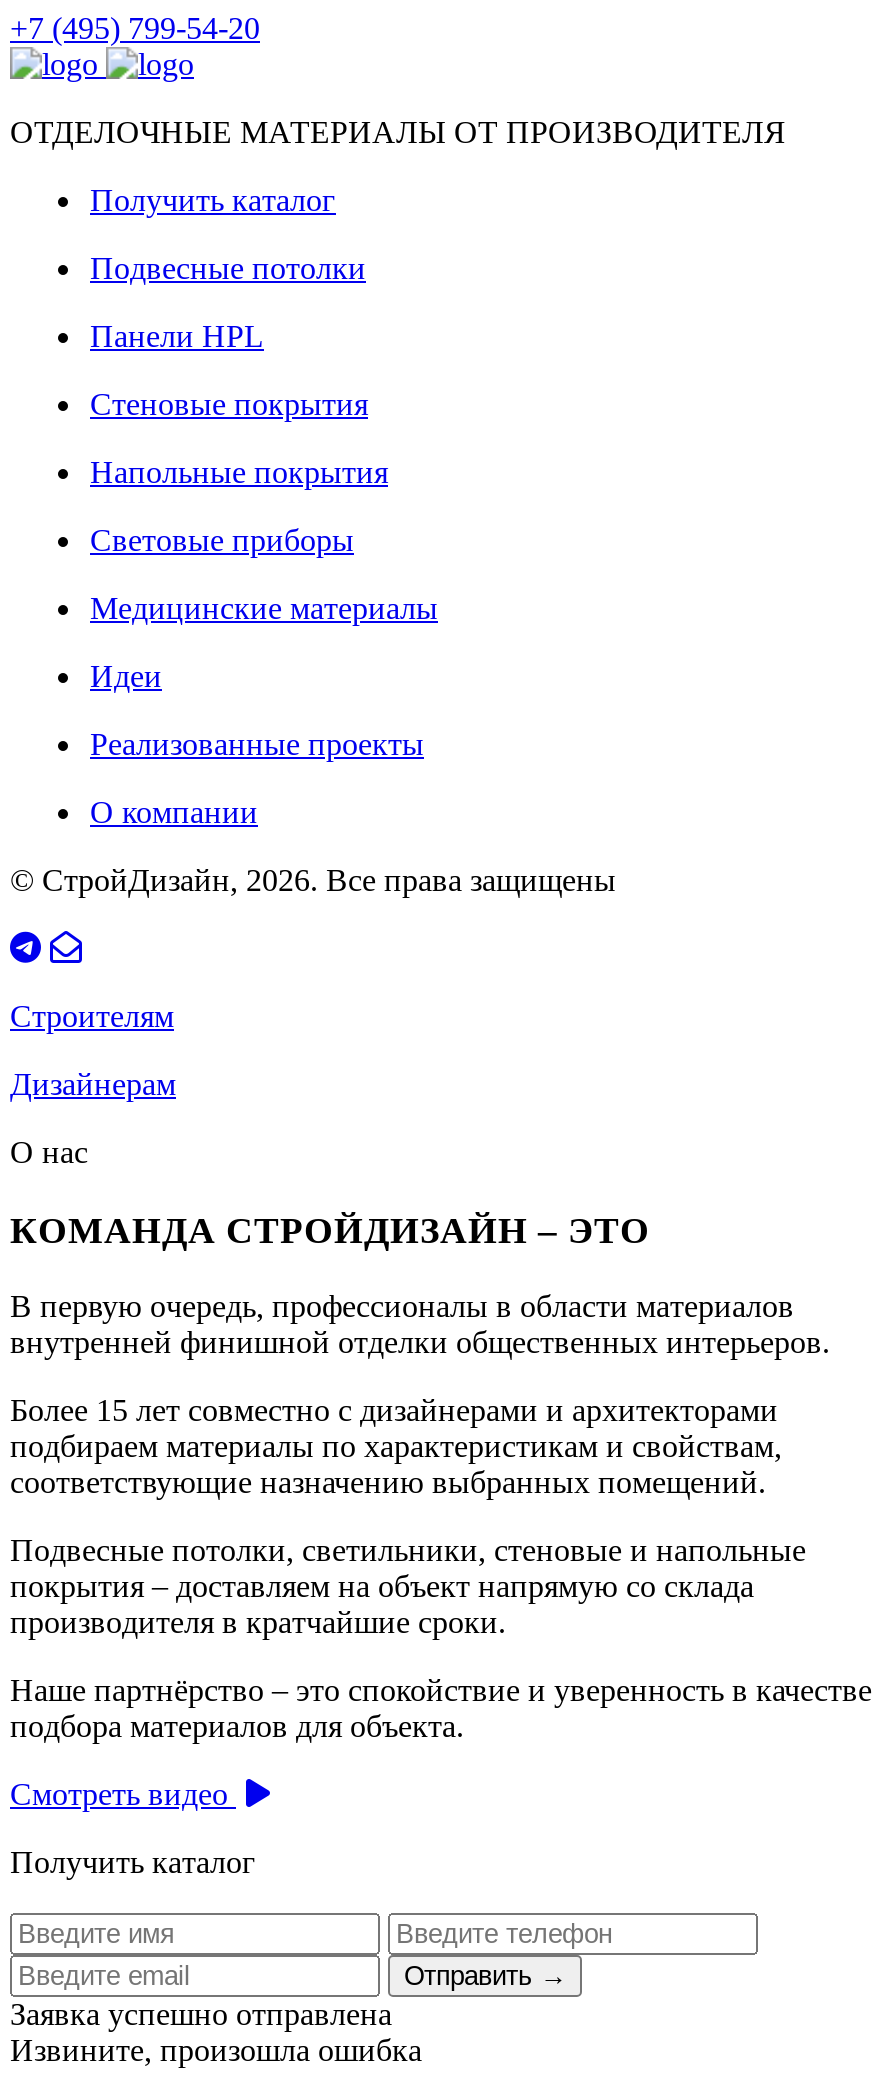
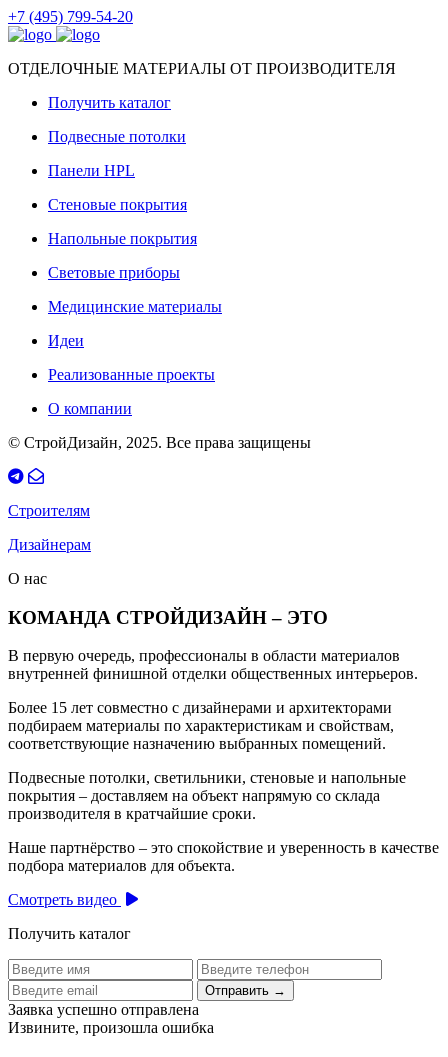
- © СтройДизайн, 2026. Все права защищены
+ © СтройДизайн, 2025. Все права защищены
